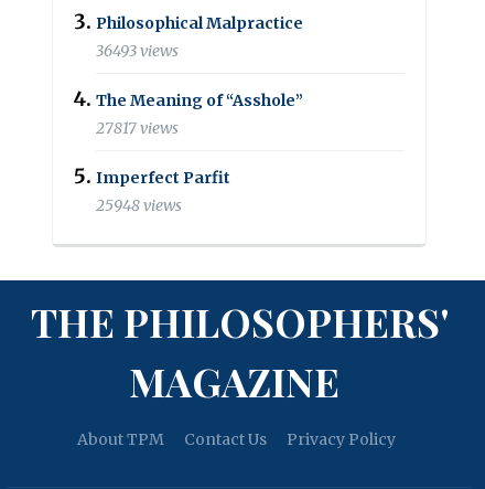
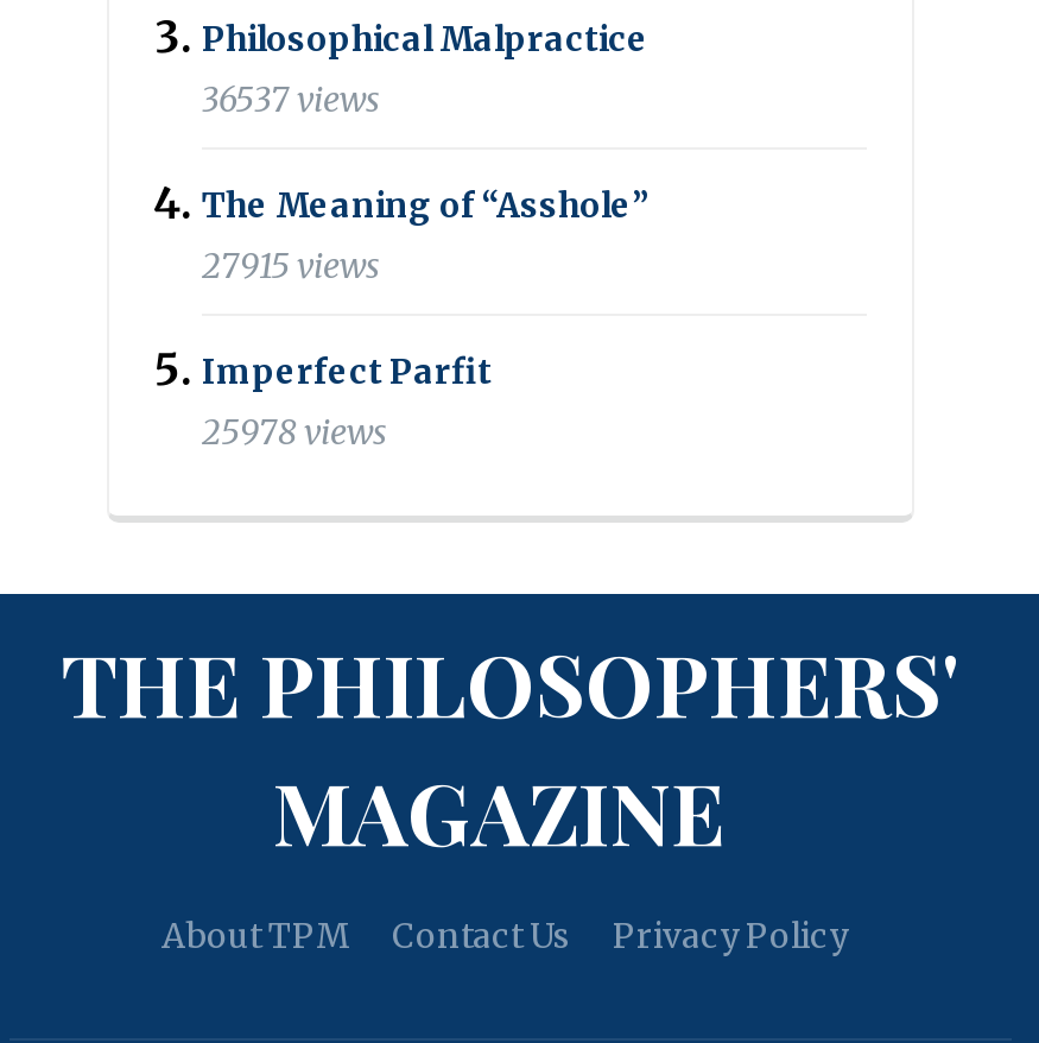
- 36493 views
+ 36537 views

- 27817 views
+ 27915 views

- 25948 views
+ 25978 views
